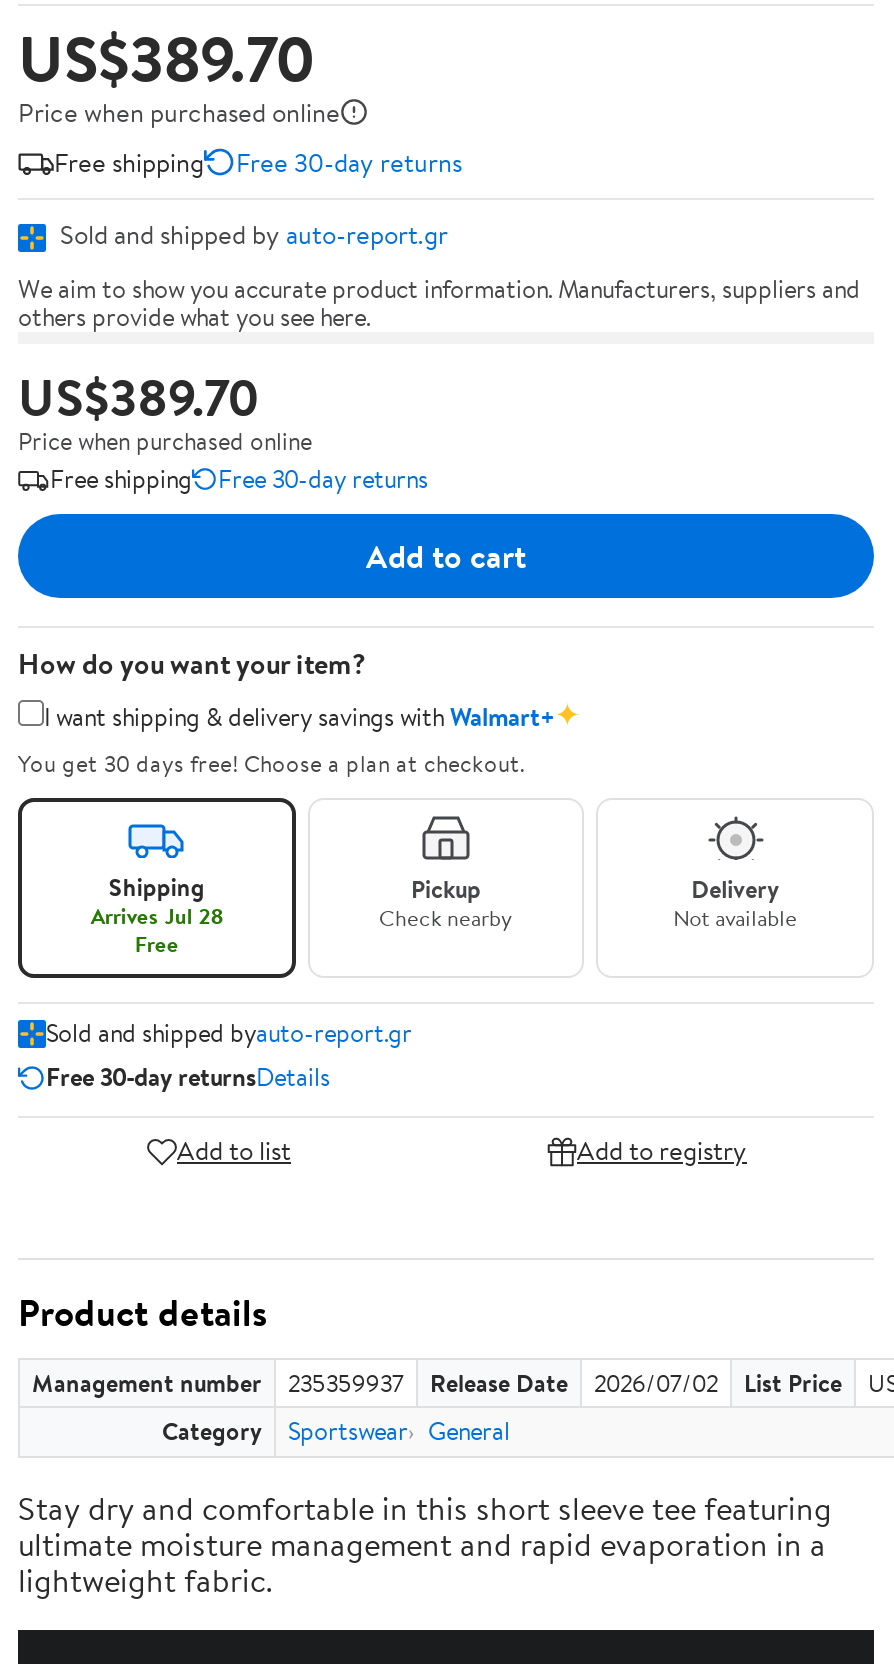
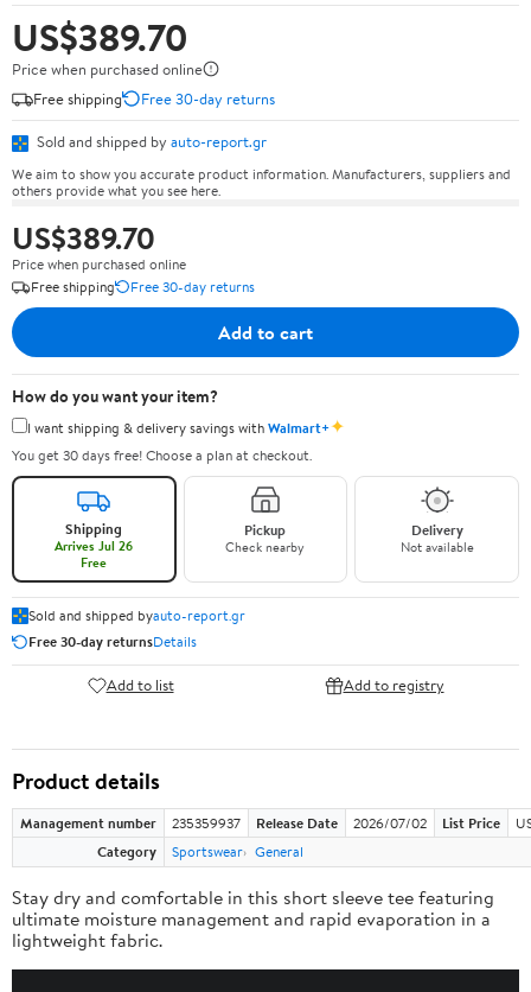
- Arrives Jul 28
+ Arrives Jul 26
